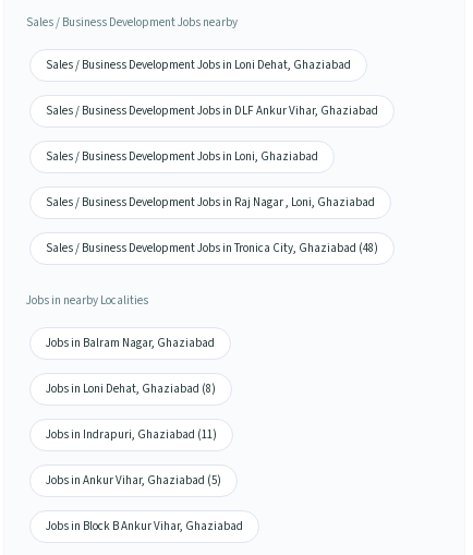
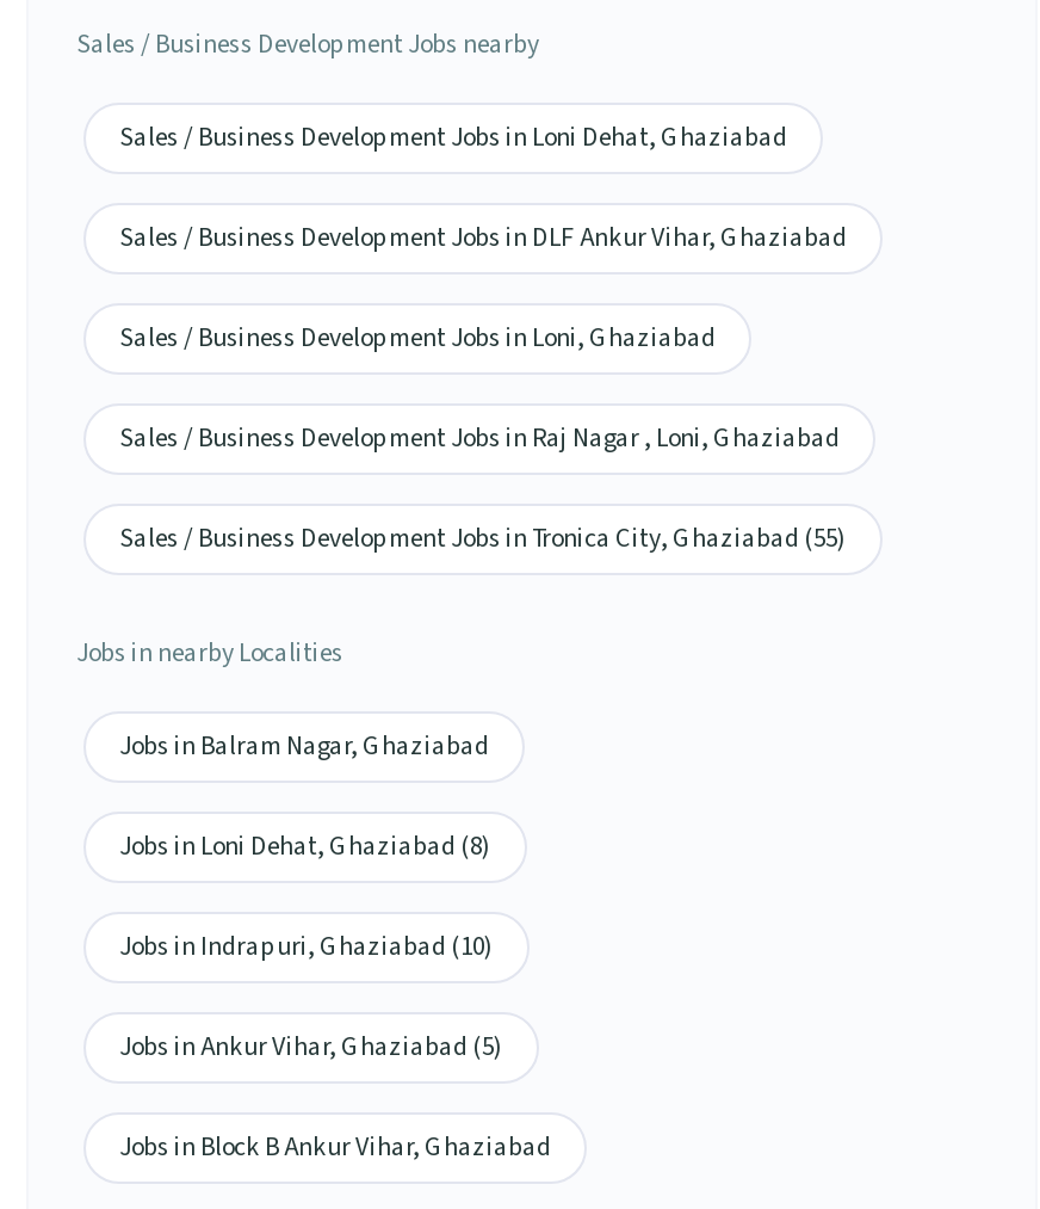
- Sales / Business Development Jobs in Tronica City, Ghaziabad (48)
+ Sales / Business Development Jobs in Tronica City, Ghaziabad (55)

- Jobs in Indrapuri, Ghaziabad (11)
+ Jobs in Indrapuri, Ghaziabad (10)
